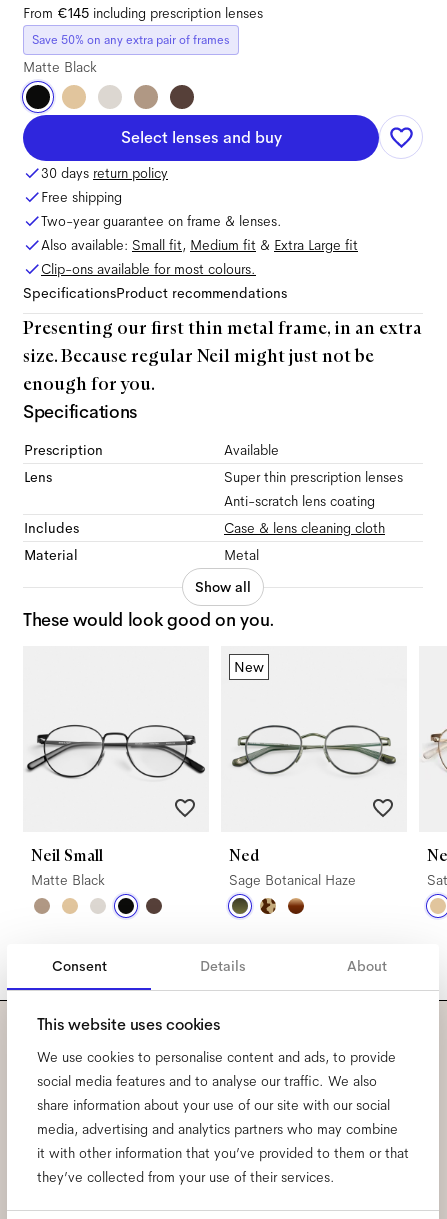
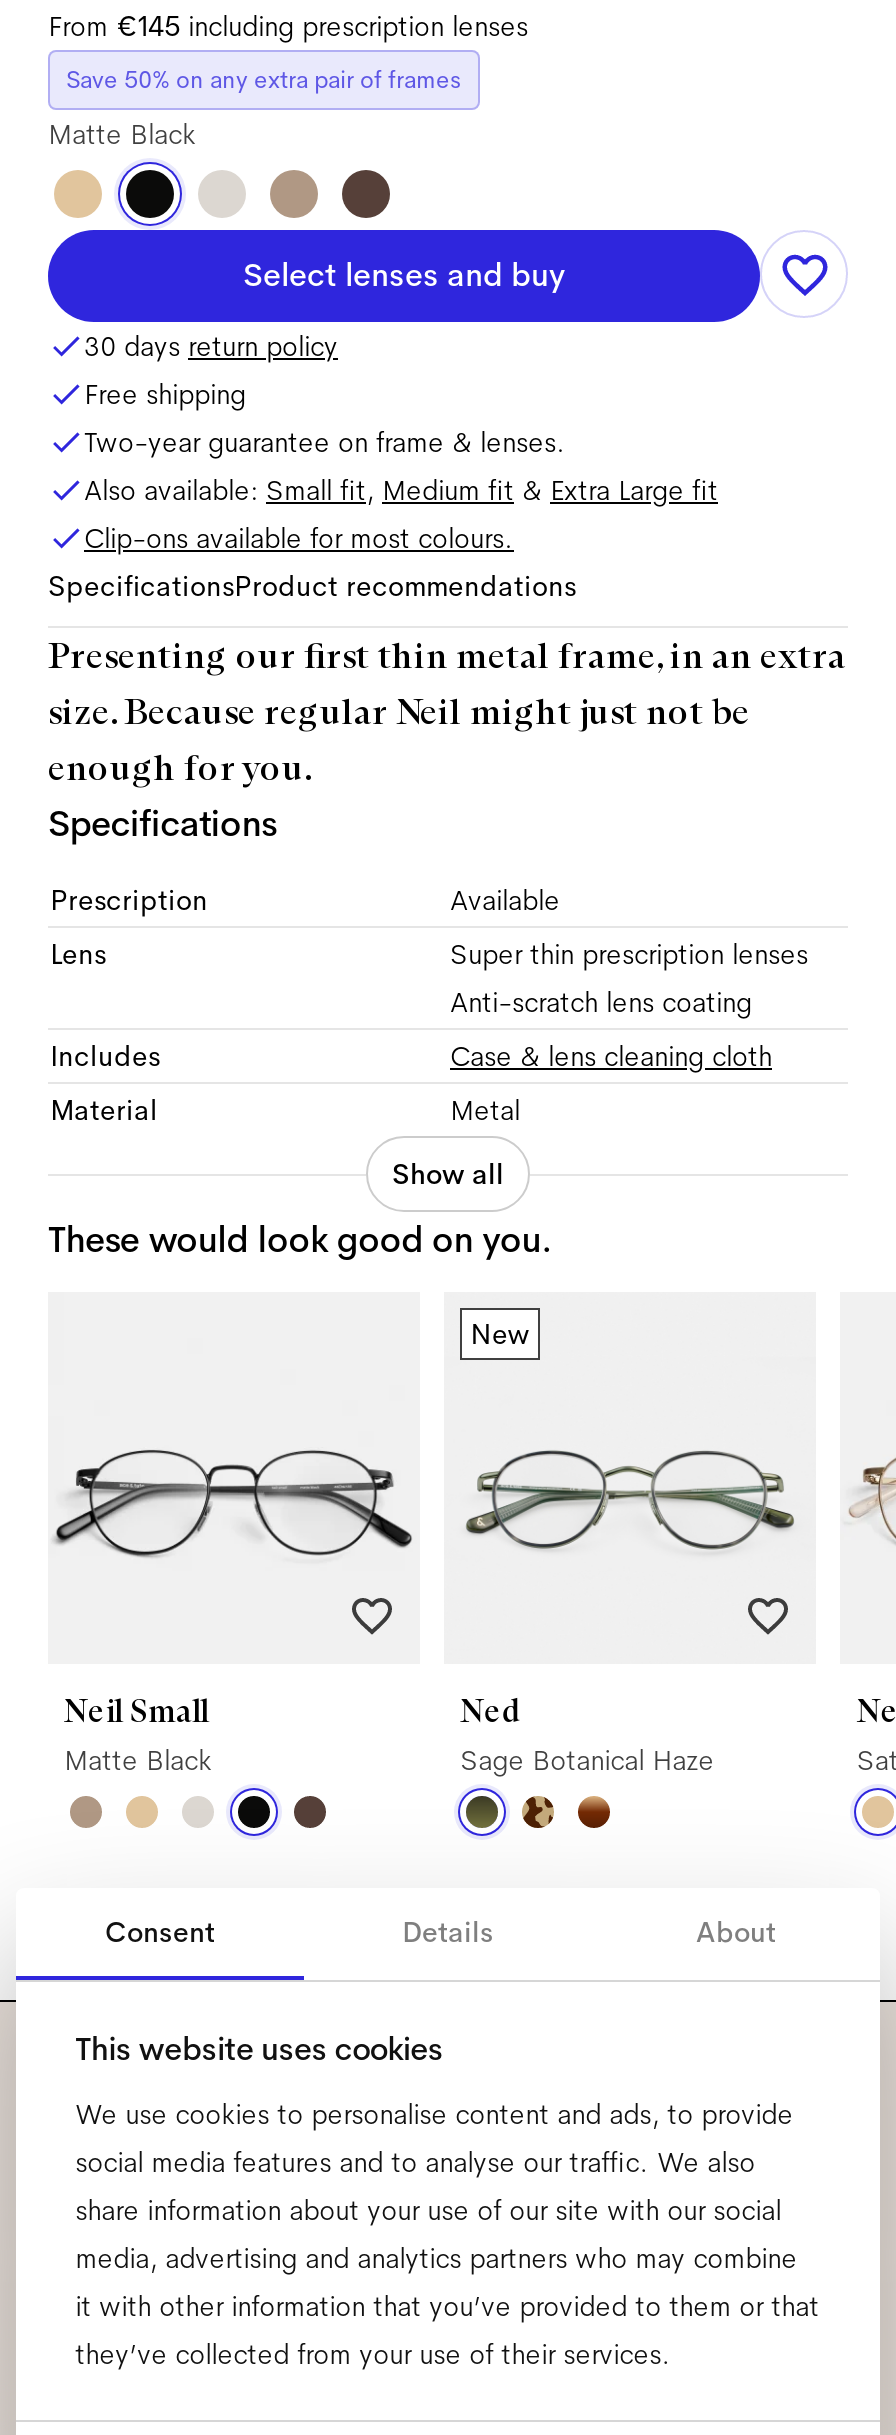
- [image]
+ [image]
